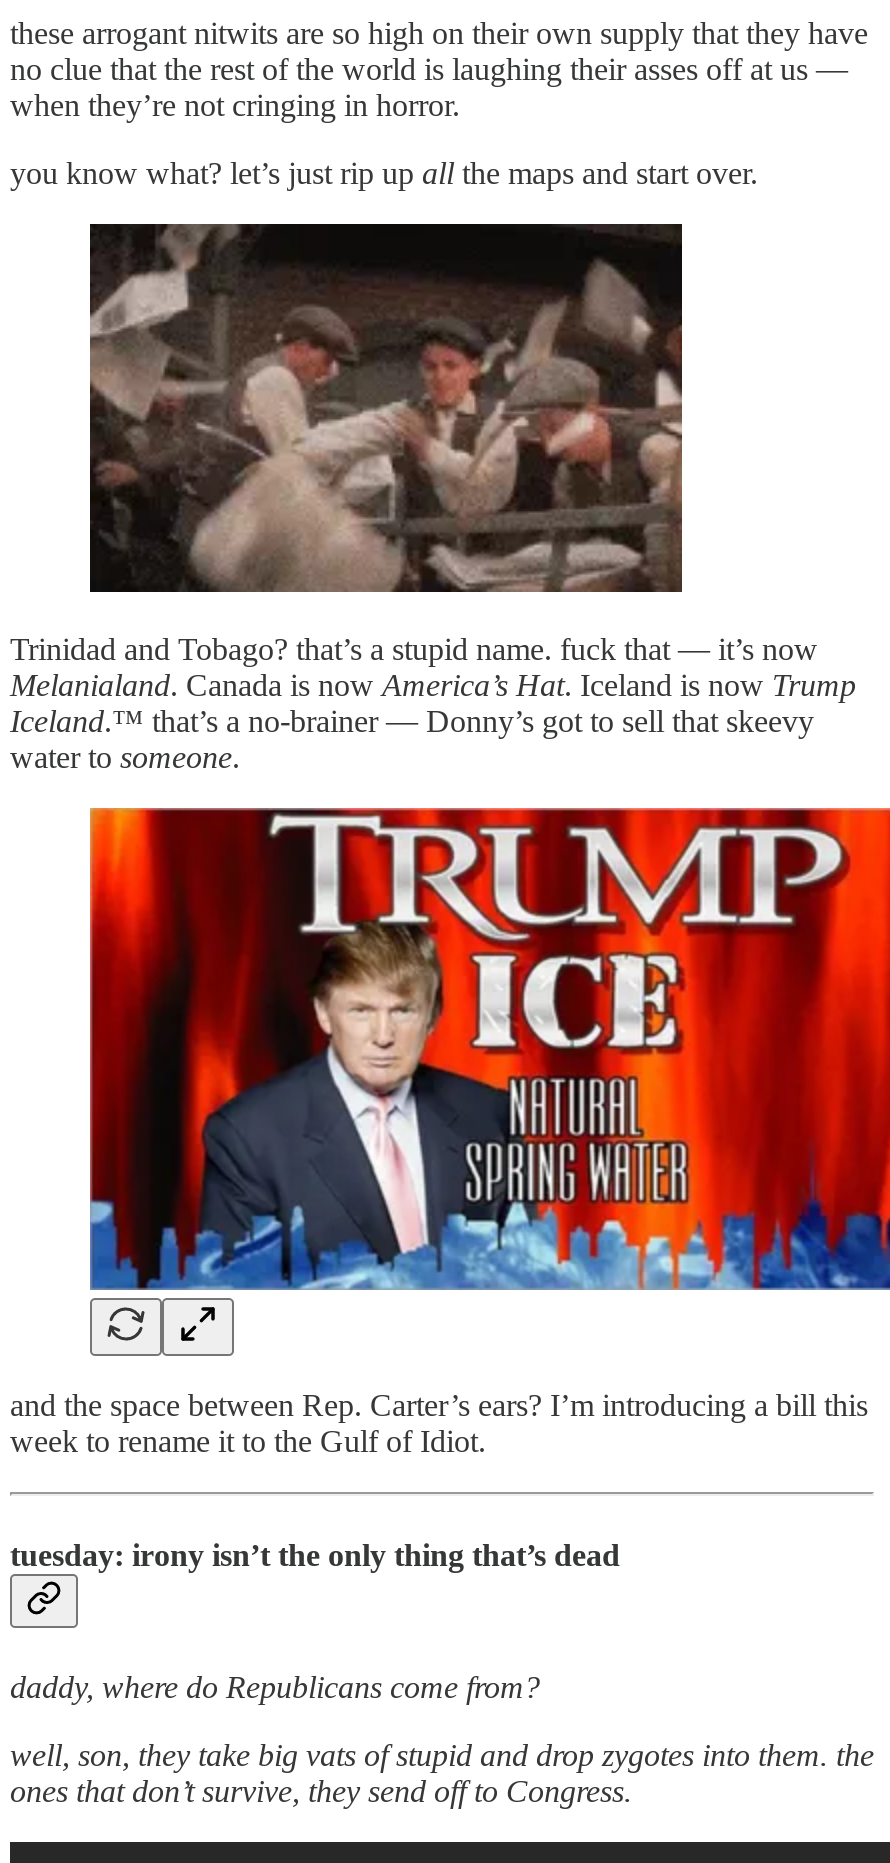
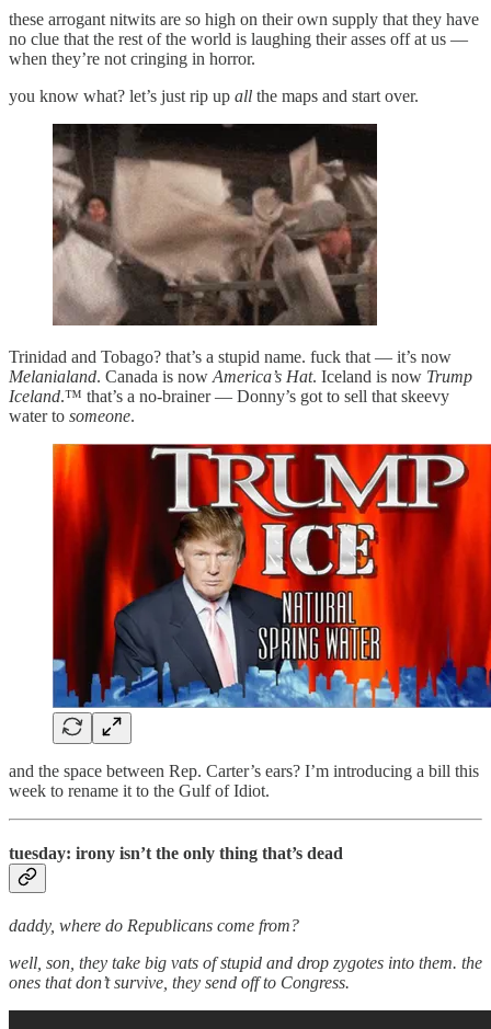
- [image]
+ [image]
